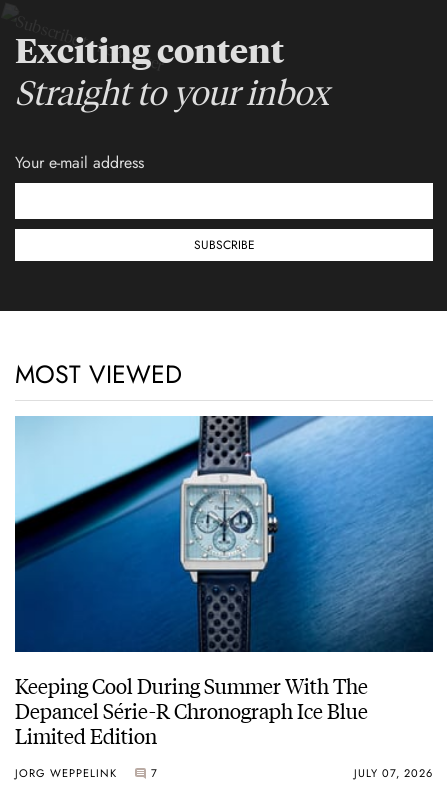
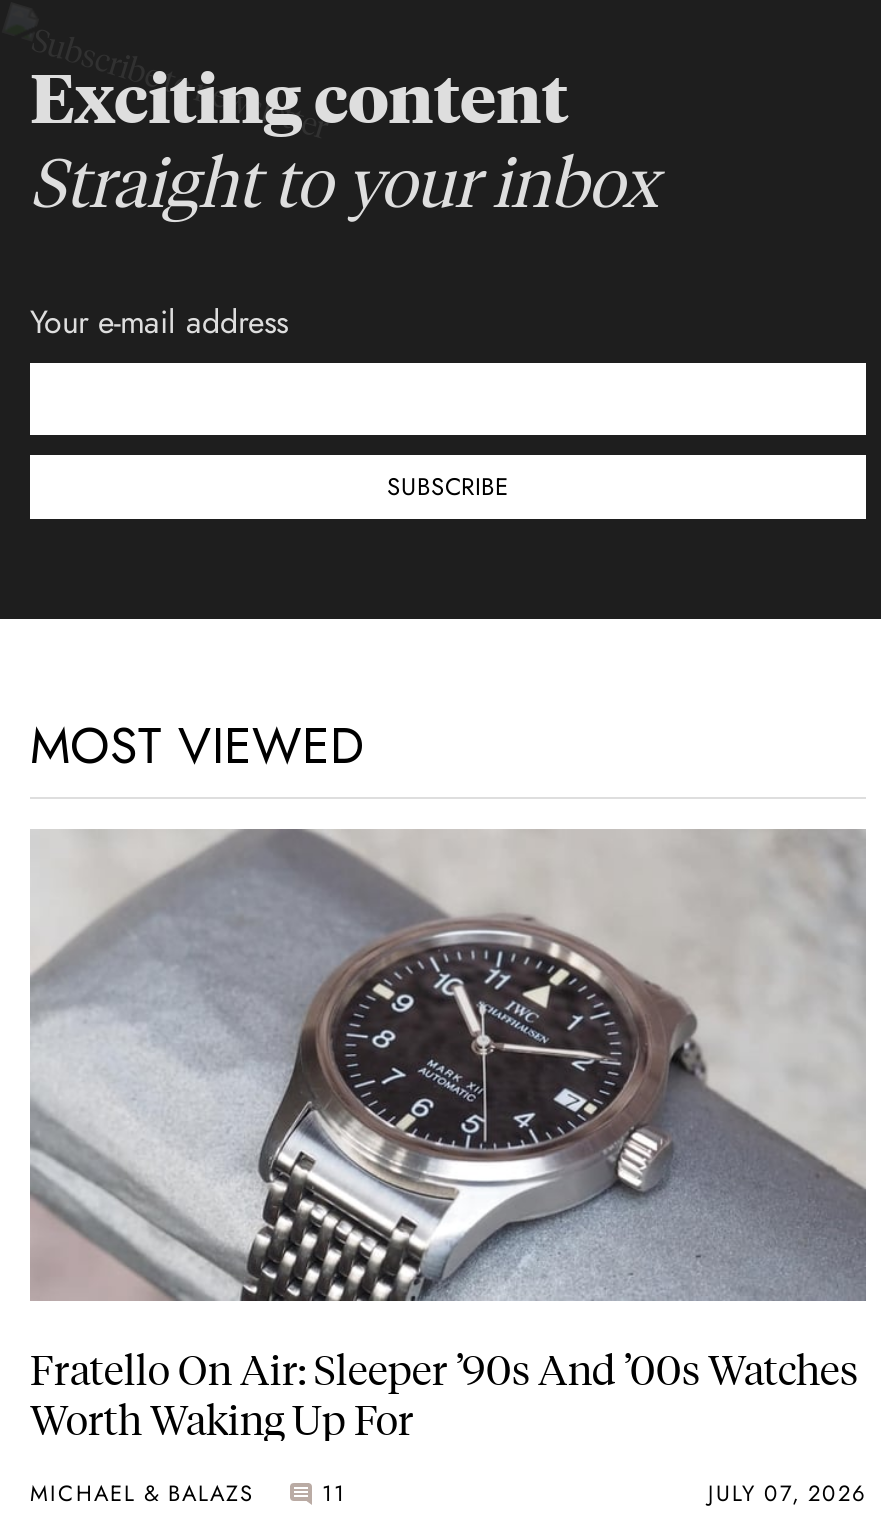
- [image]
- Keeping Cool During Summer With The
- Depancel Série-R Chronograph Ice Blue
- Limited Edition
- JORG WEPPELINK
- 7
+ [image]
+ Fratello On Air: Sleeper ’90s And ’00s Watches
+ Worth Waking Up For
+ MICHAEL & BALAZS
+ 11
